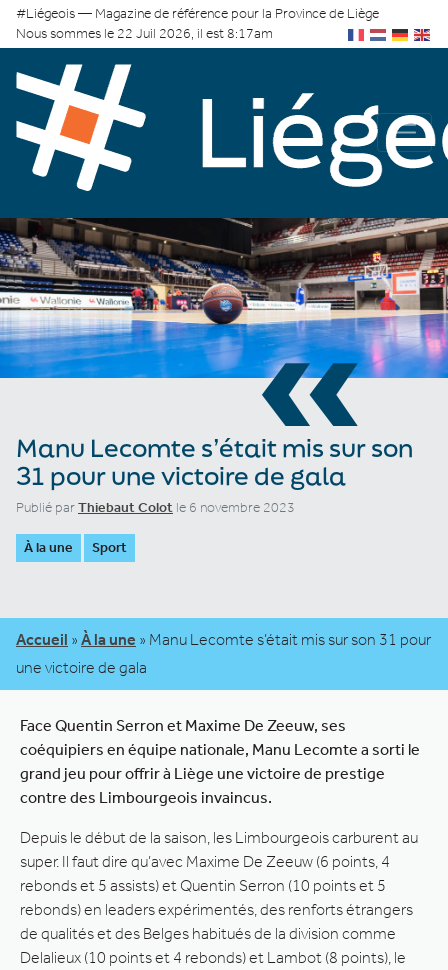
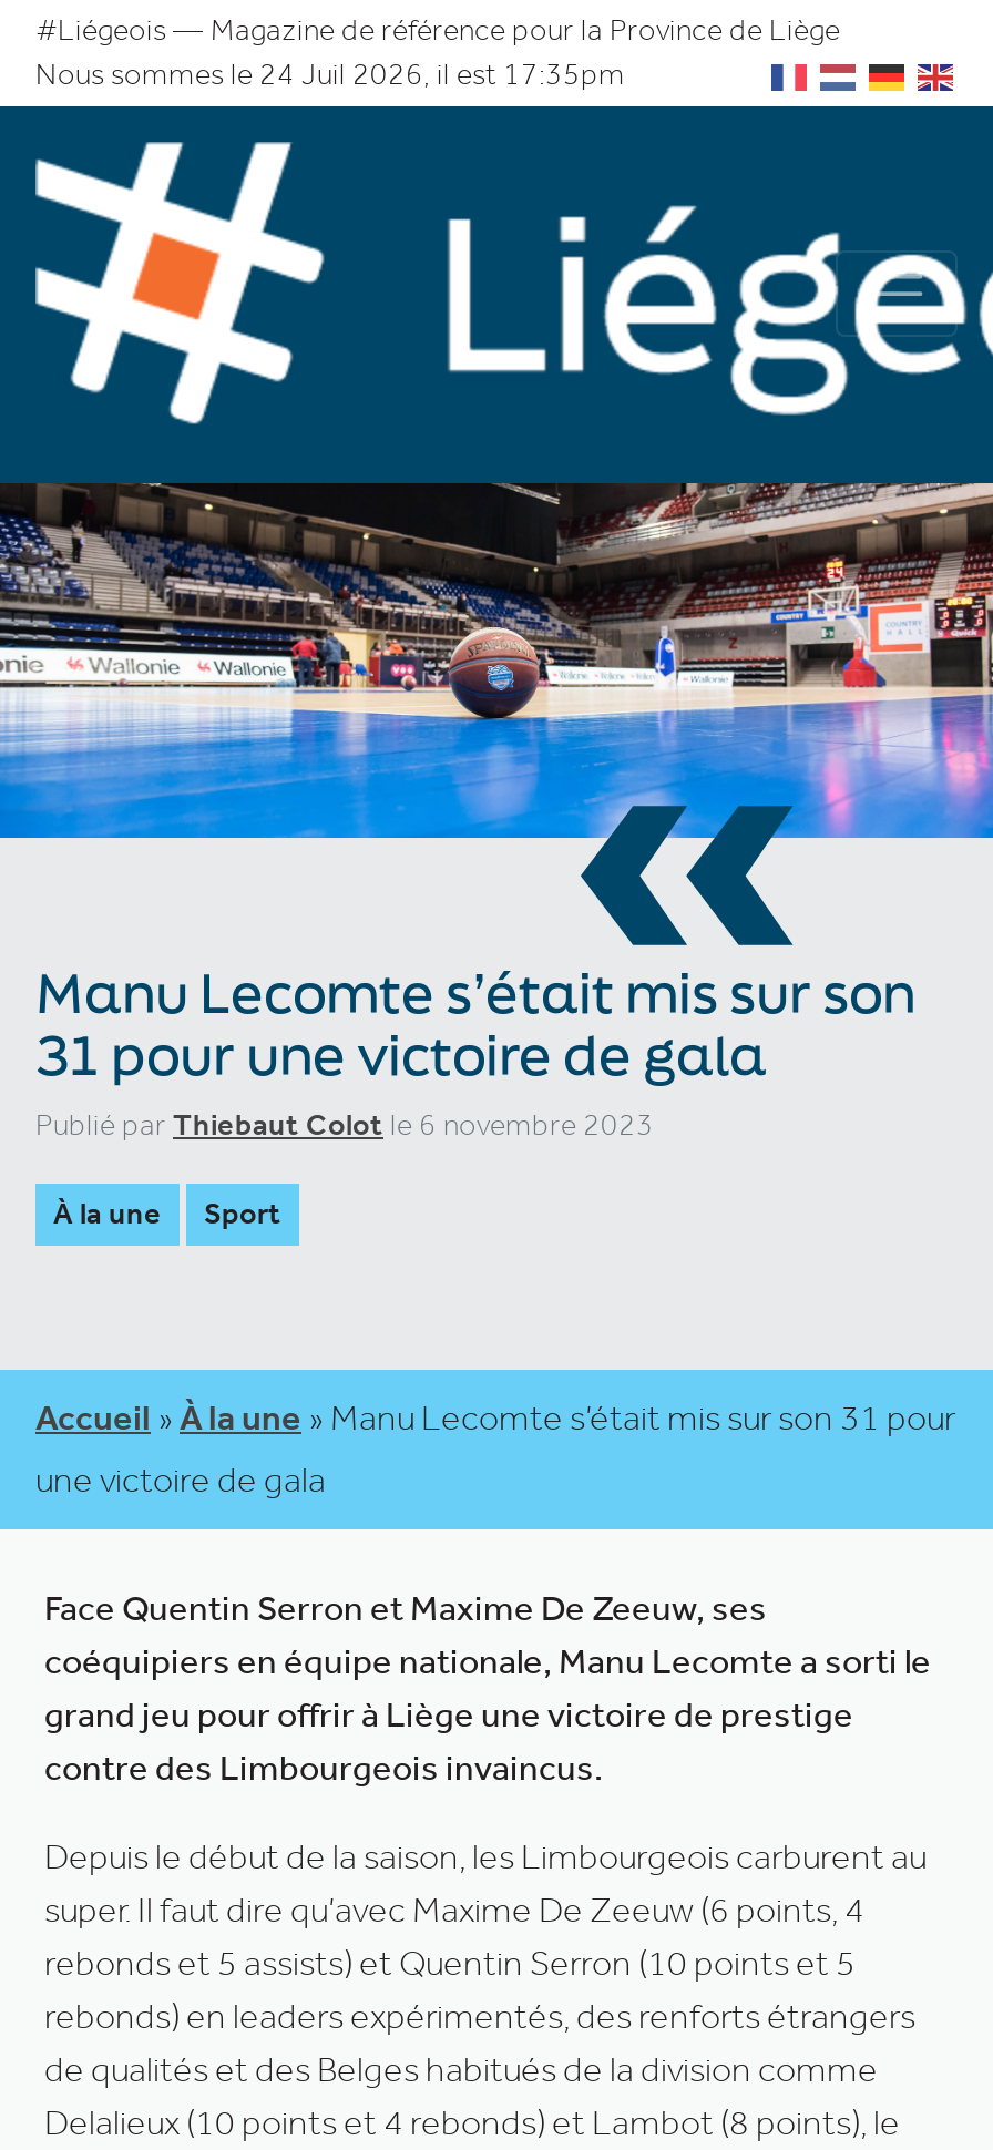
- Nous sommes le 22 Juil 2026, il est 8:17am
+ Nous sommes le 24 Juil 2026, il est 17:35pm
